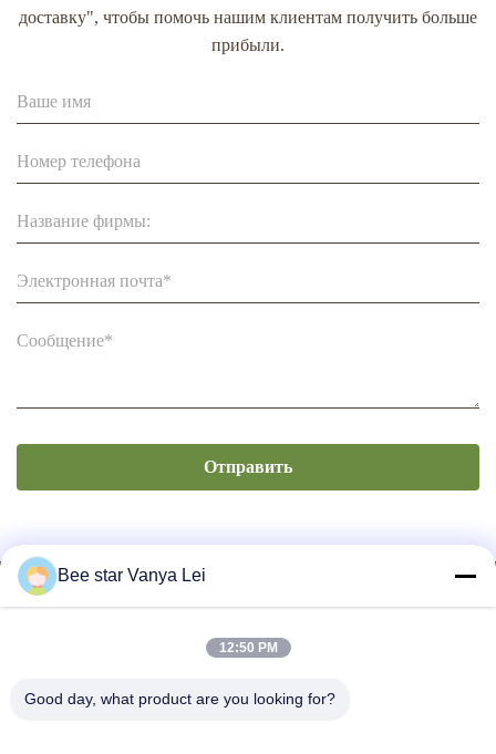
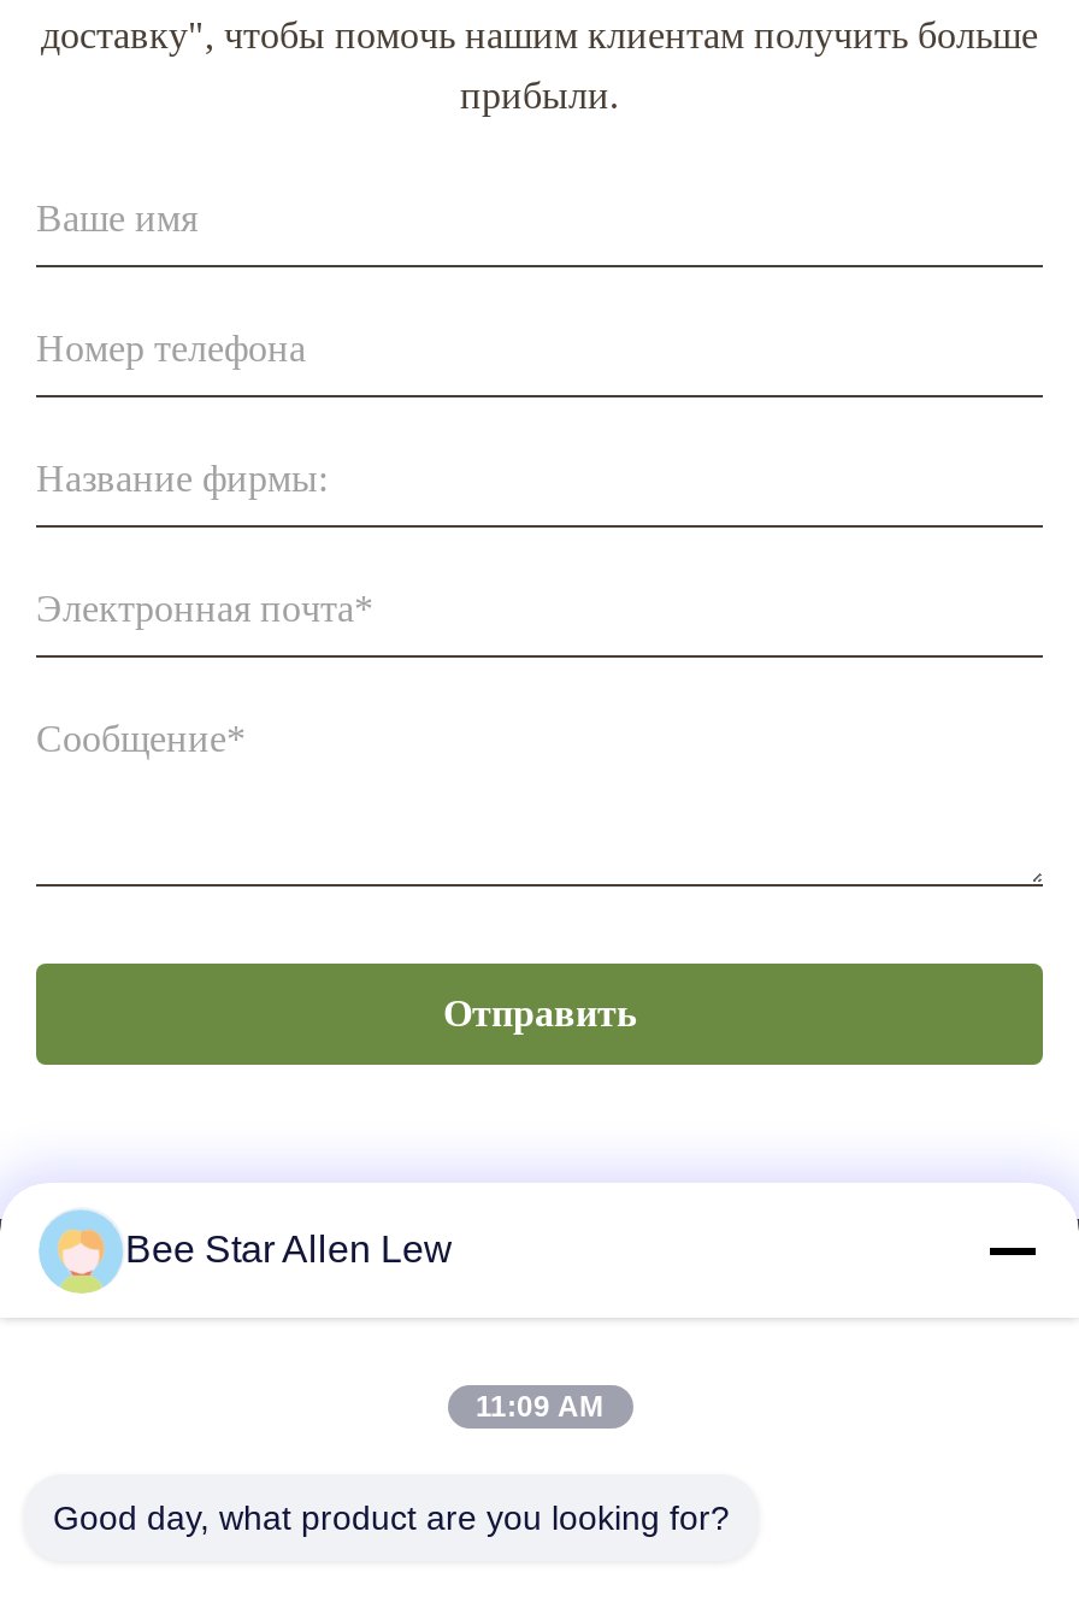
- Bee star Vanya Lei
+ Bee Star Allen Lew

- 12:50 PM
+ 11:09 AM
